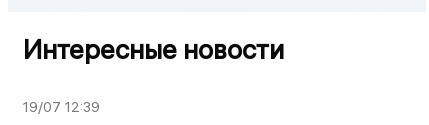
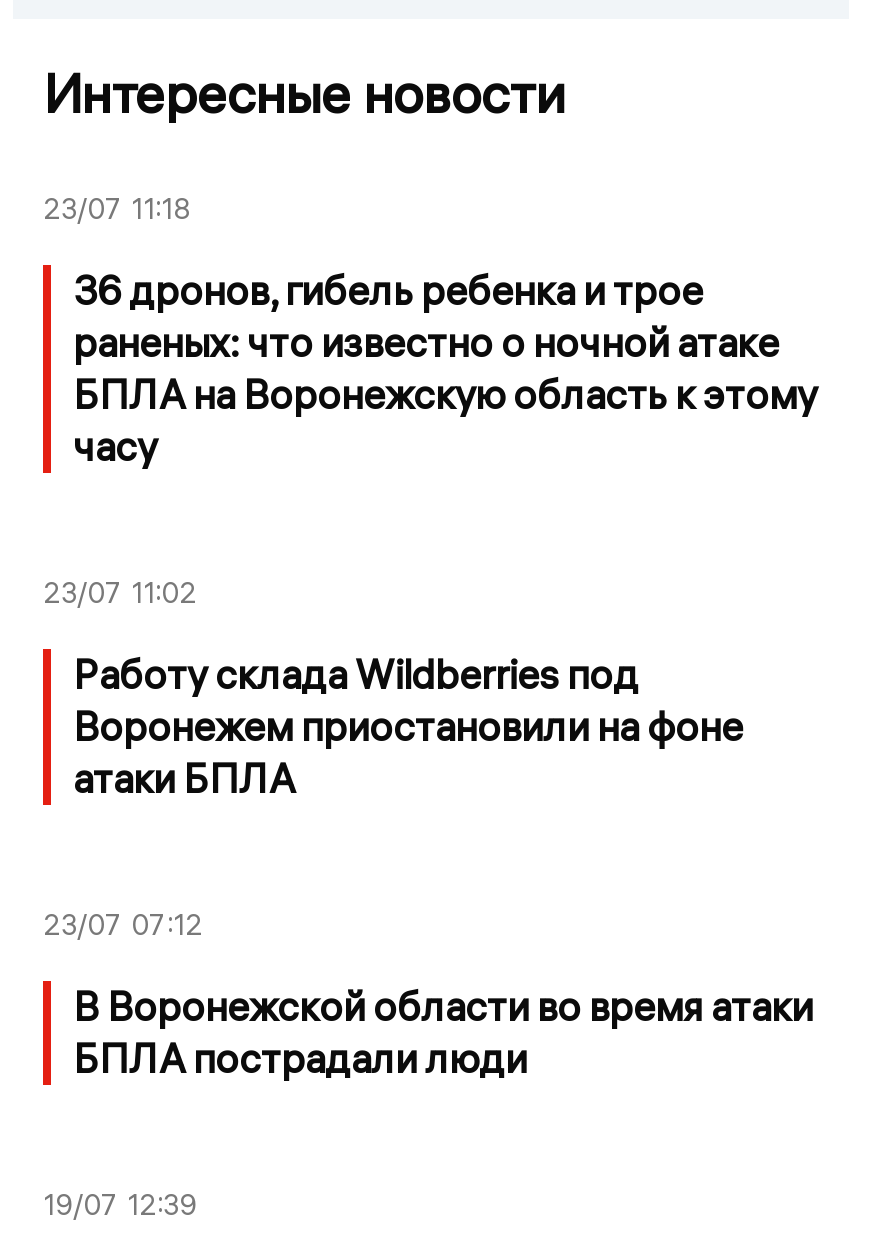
+ 23/07 11:18
+ 36 дронов, гибель ребенка и трое
+ раненых: что известно о ночной атаке
+ БПЛА на Воронежскую область к этому
+ часу
+ 23/07 11:02
+ Работу склада Wildberries под
+ Воронежем приостановили на фоне
+ атаки БПЛА
+ 23/07 07:12
+ В Воронежской области во время атаки
+ БПЛА пострадали люди
